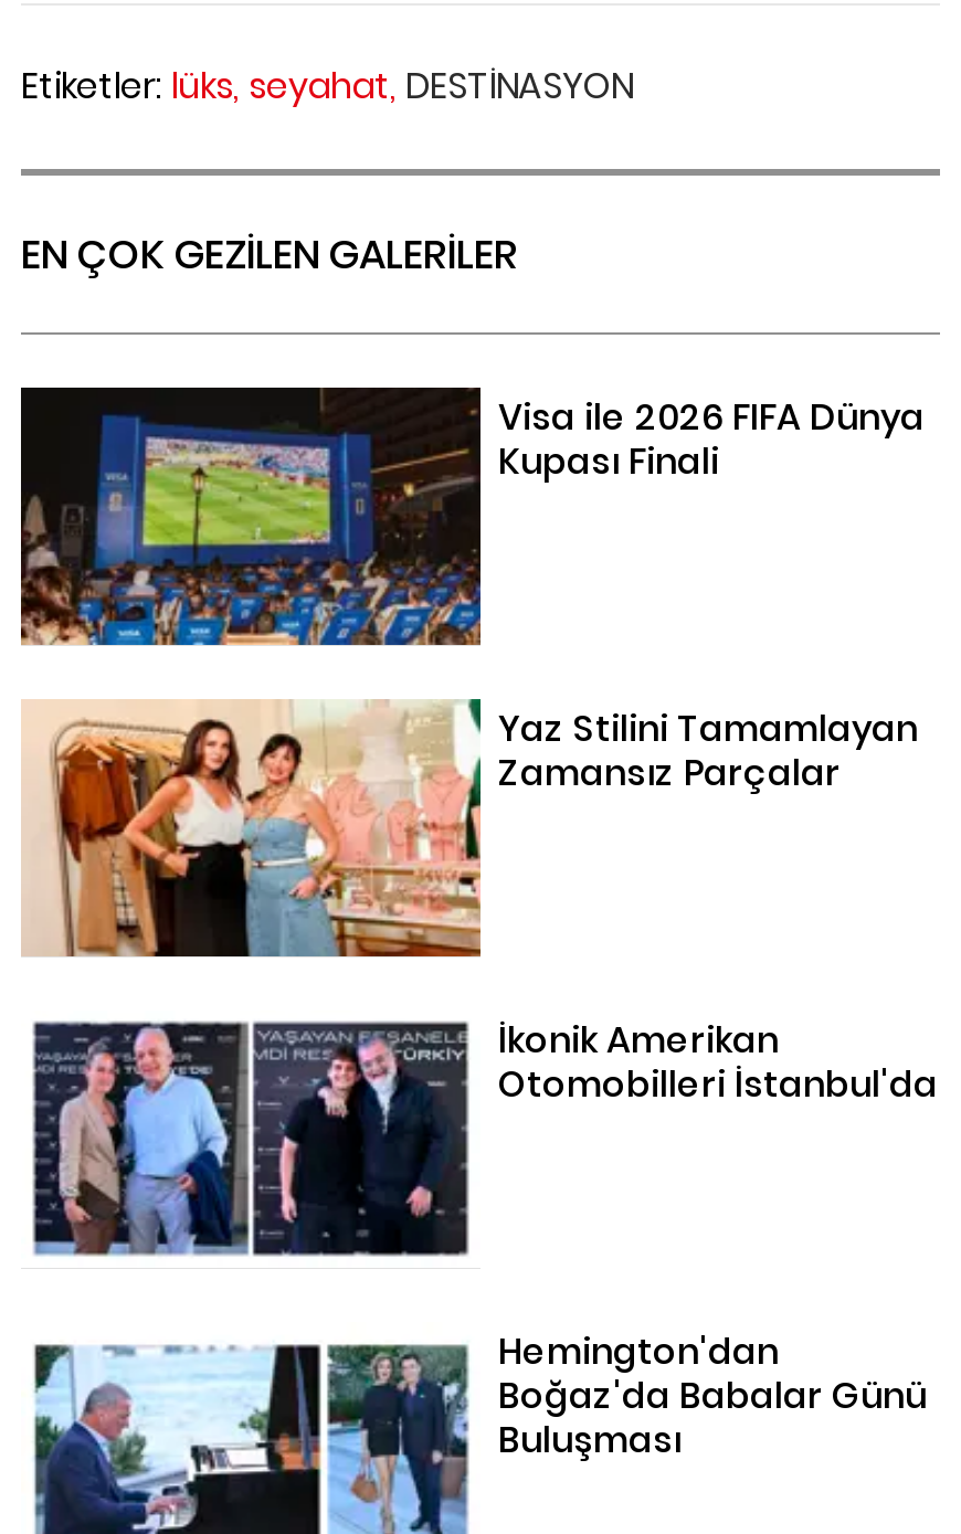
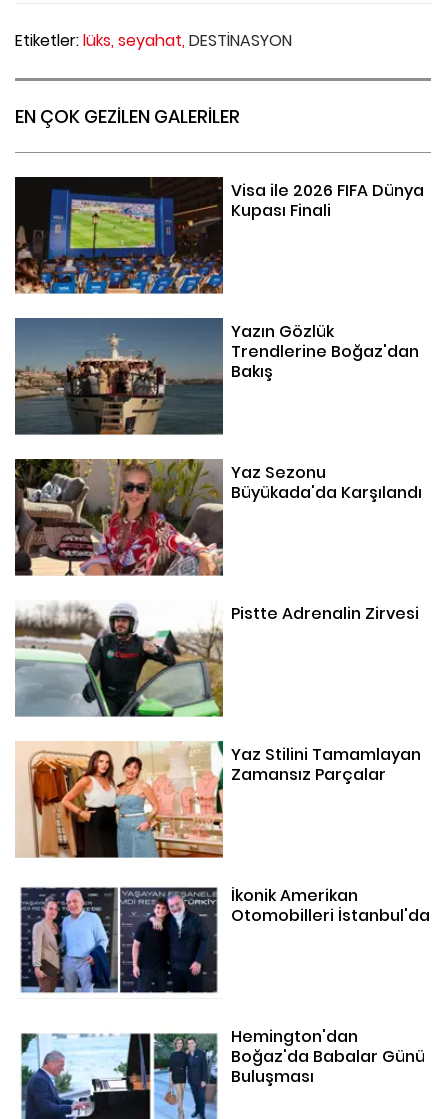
+ [image]
+ Yazın Gözlük
+ Trendlerine Boğaz'dan
+ Bakış

+ [image]
+ Yaz Sezonu
+ Büyükada'da Karşılandı

+ [image]
+ Pistte Adrenalin Zirvesi
